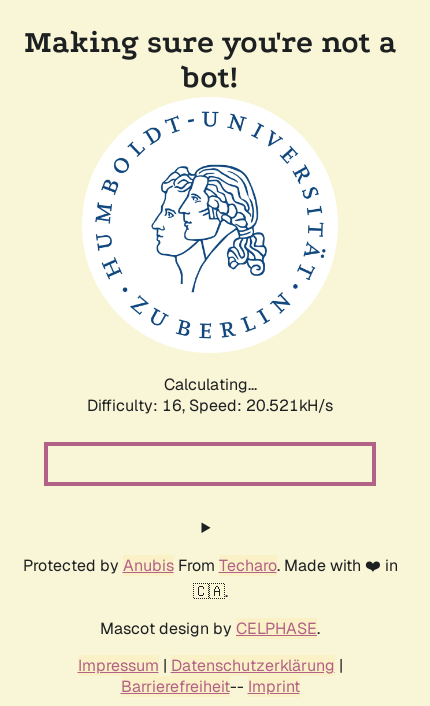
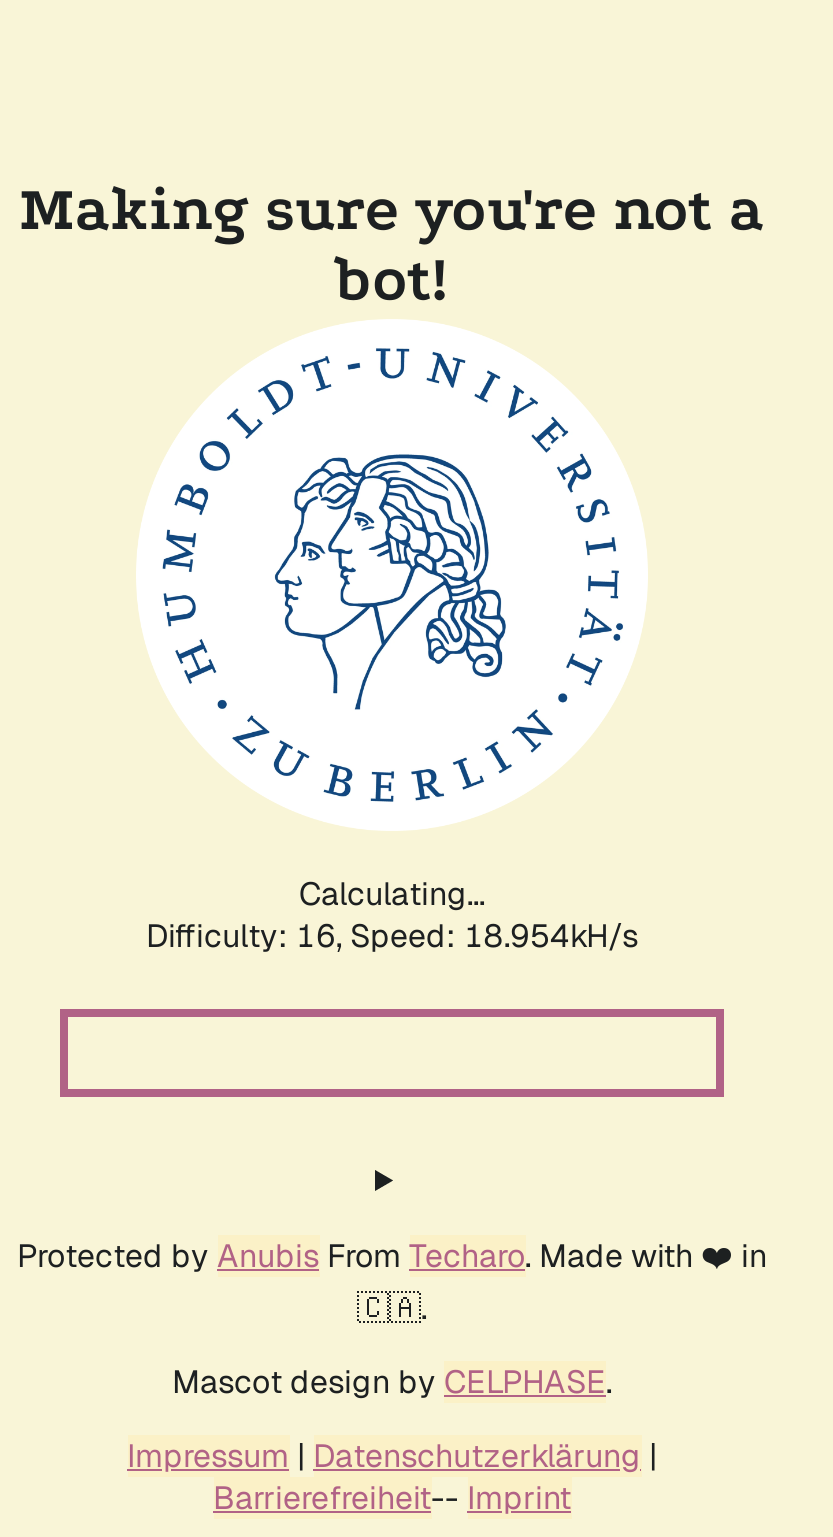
- Difficulty: 16, Speed: 20.521kH/s
+ Difficulty: 16, Speed: 18.954kH/s
